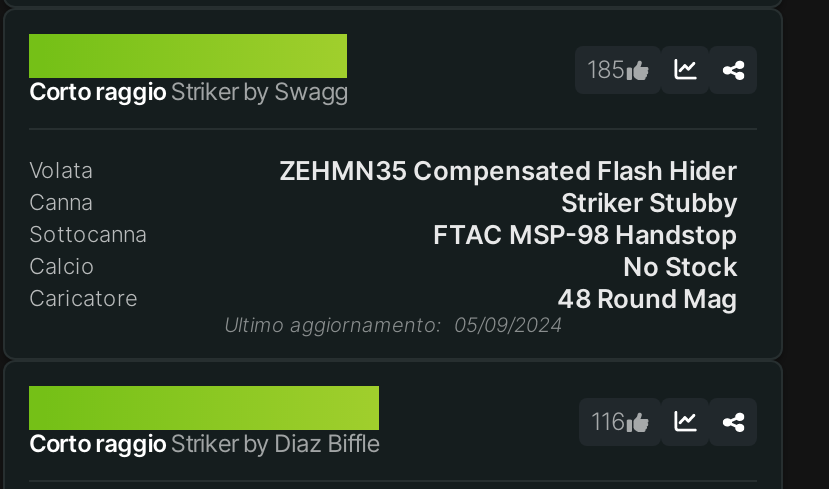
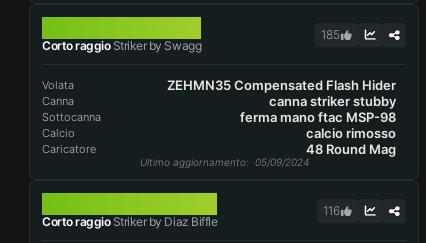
- Striker Stubby
+ canna striker stubby

- FTAC MSP-98 Handstop
+ ferma mano ftac MSP-98

- No Stock
+ calcio rimosso
